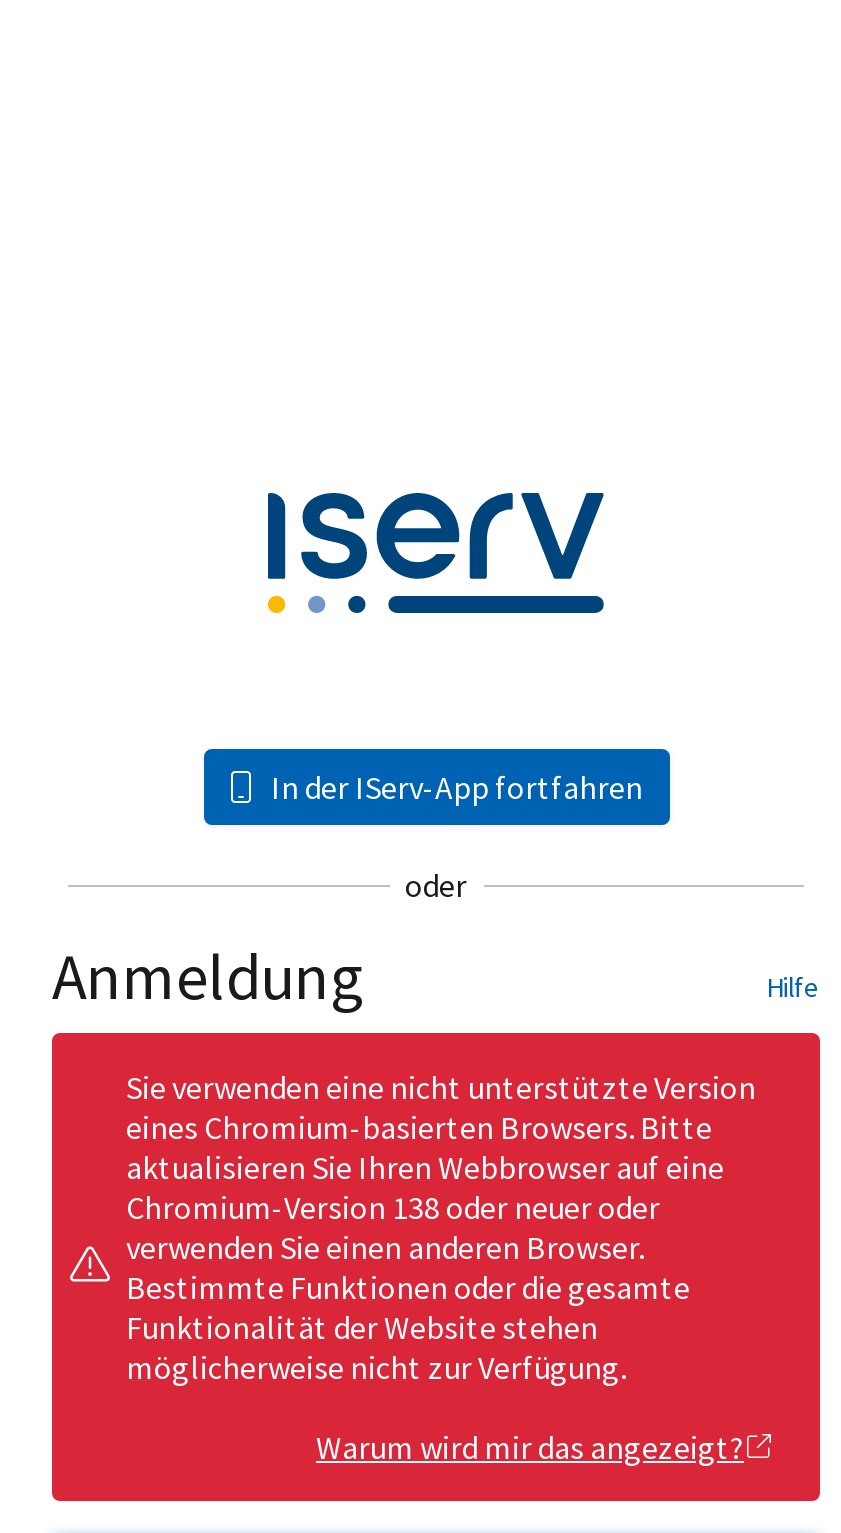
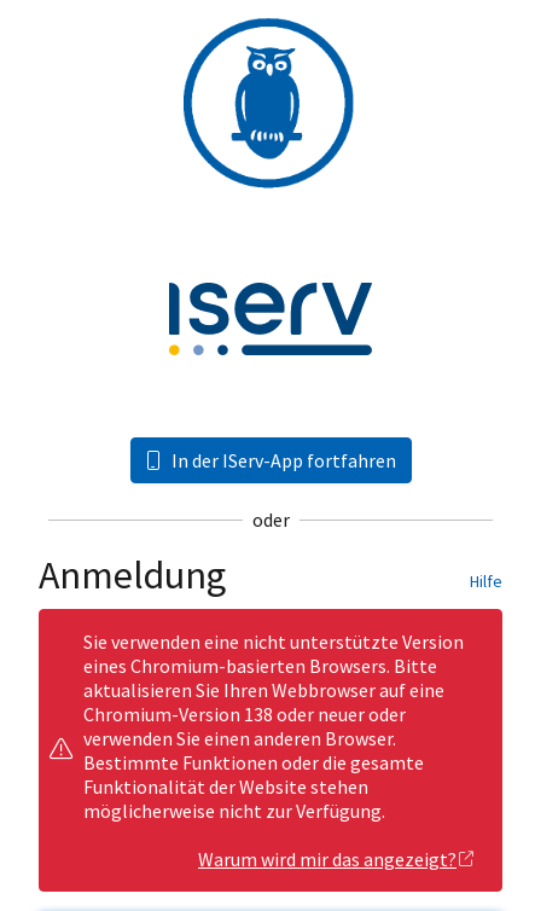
+ [image]
